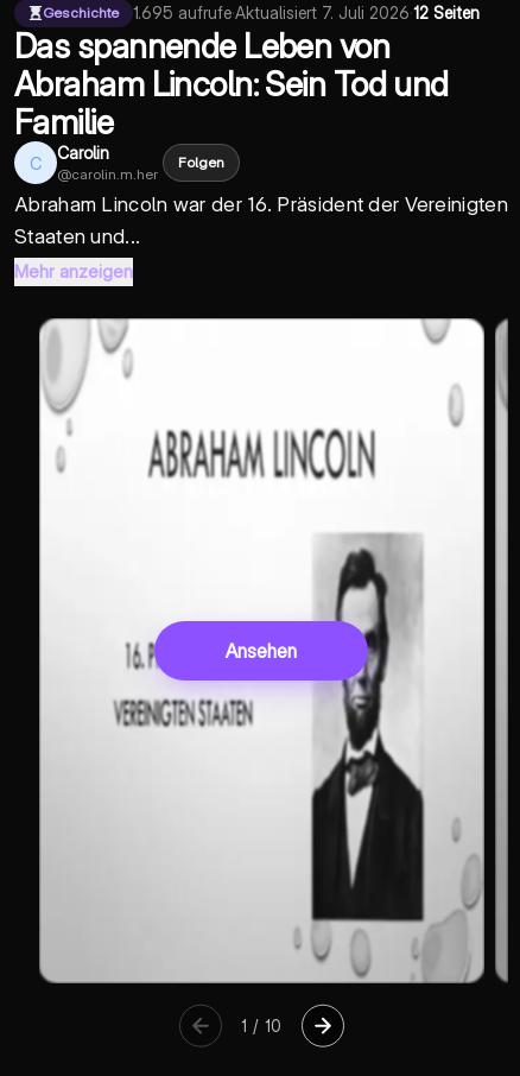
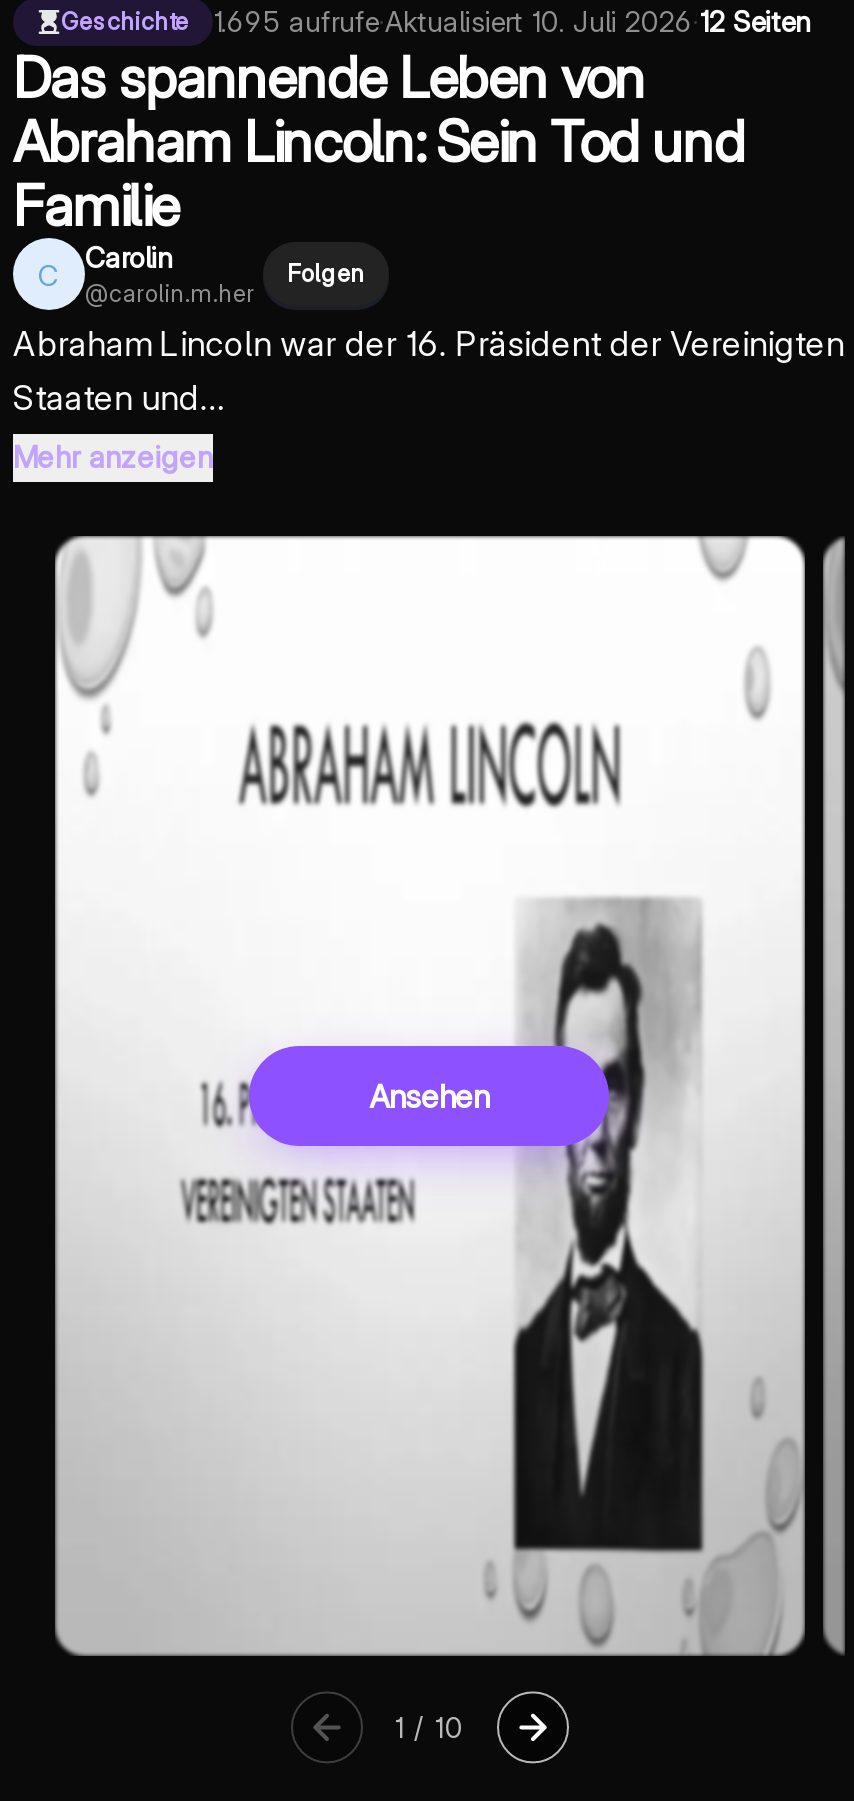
- 1.695 aufrufe · Aktualisiert 7. Juli 2026 · 12 Seiten
+ 1.695 aufrufe · Aktualisiert 10. Juli 2026 · 12 Seiten
